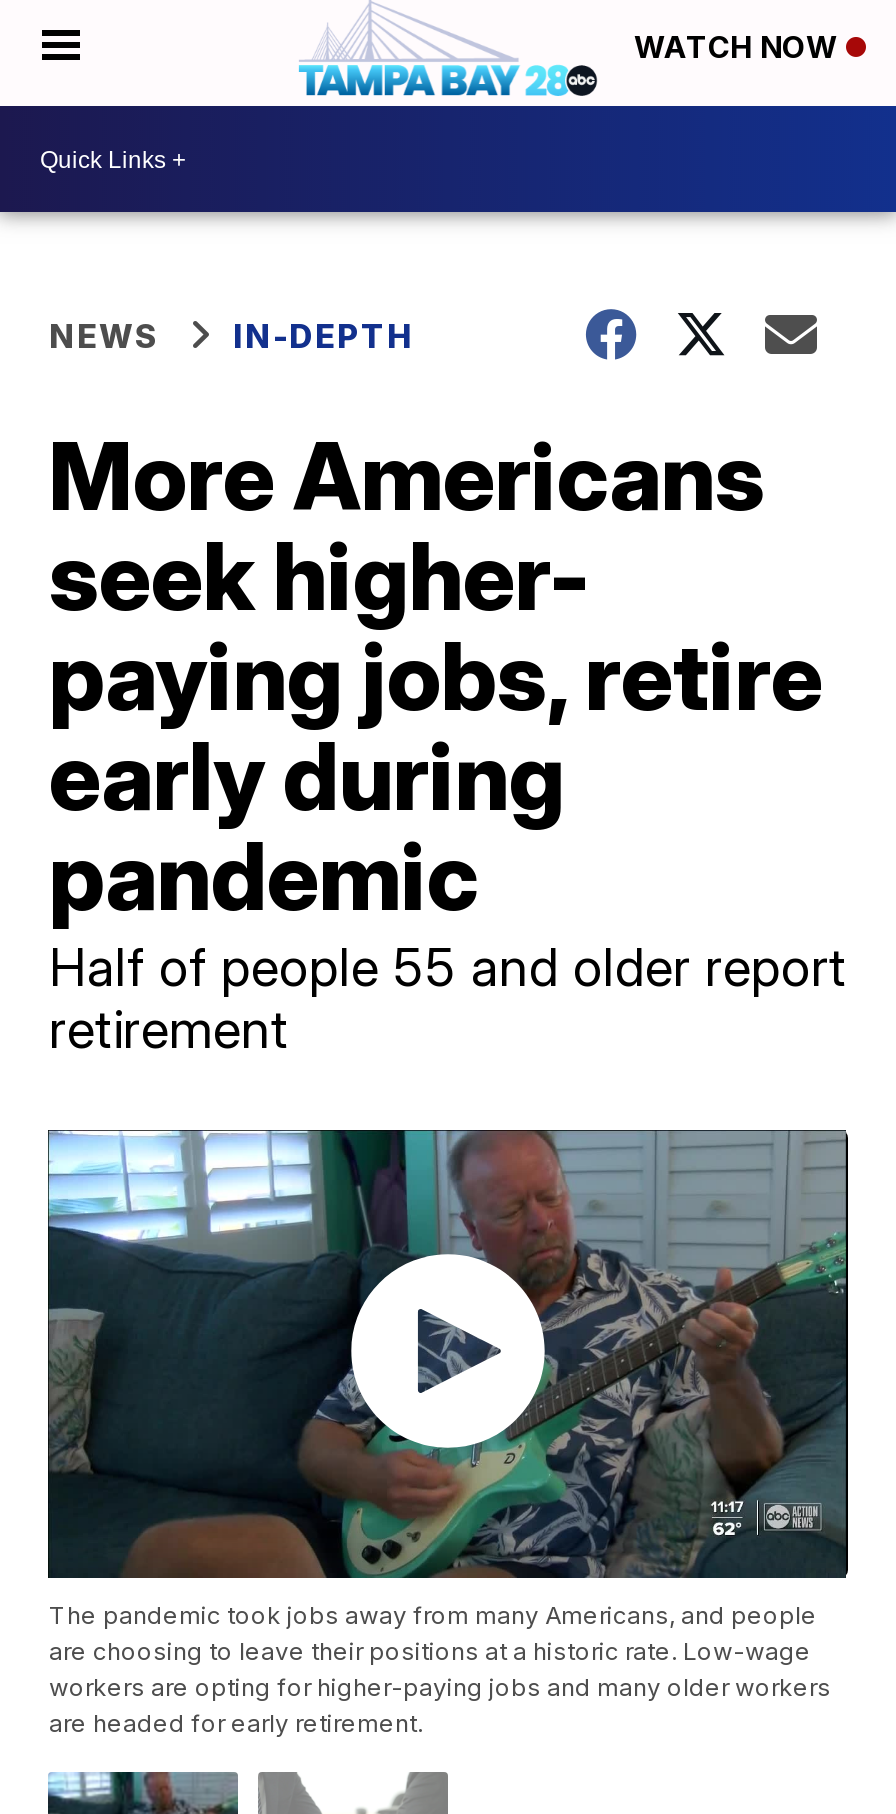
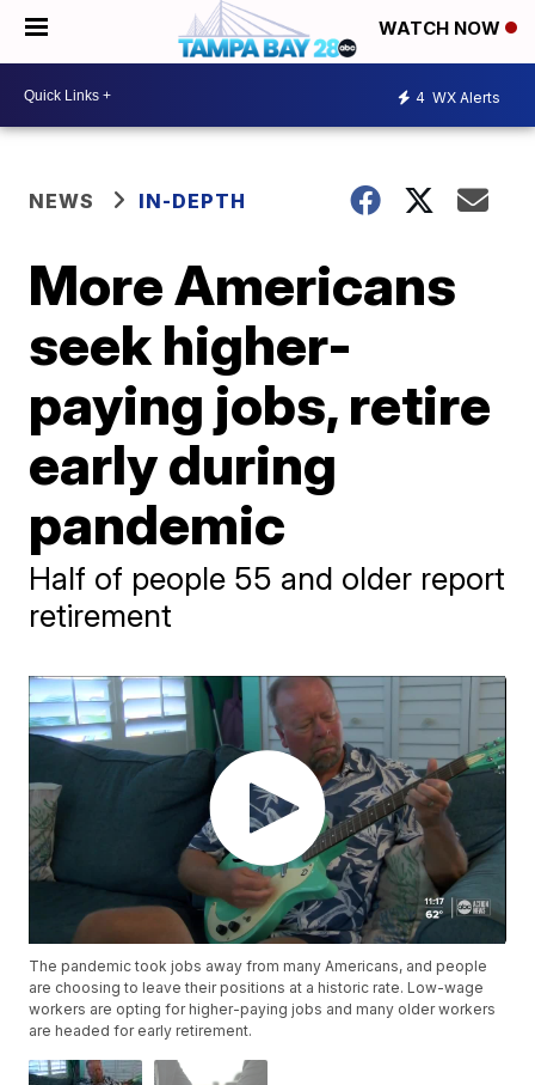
+ 4 WX Alerts
